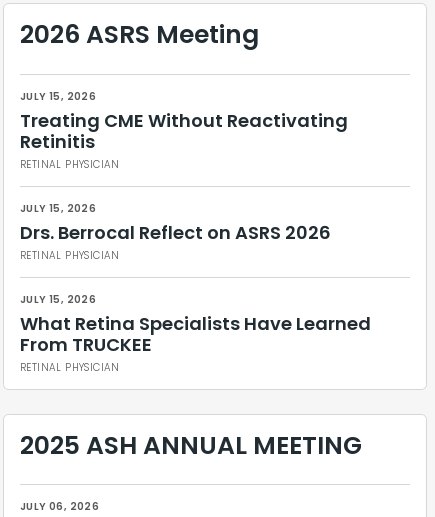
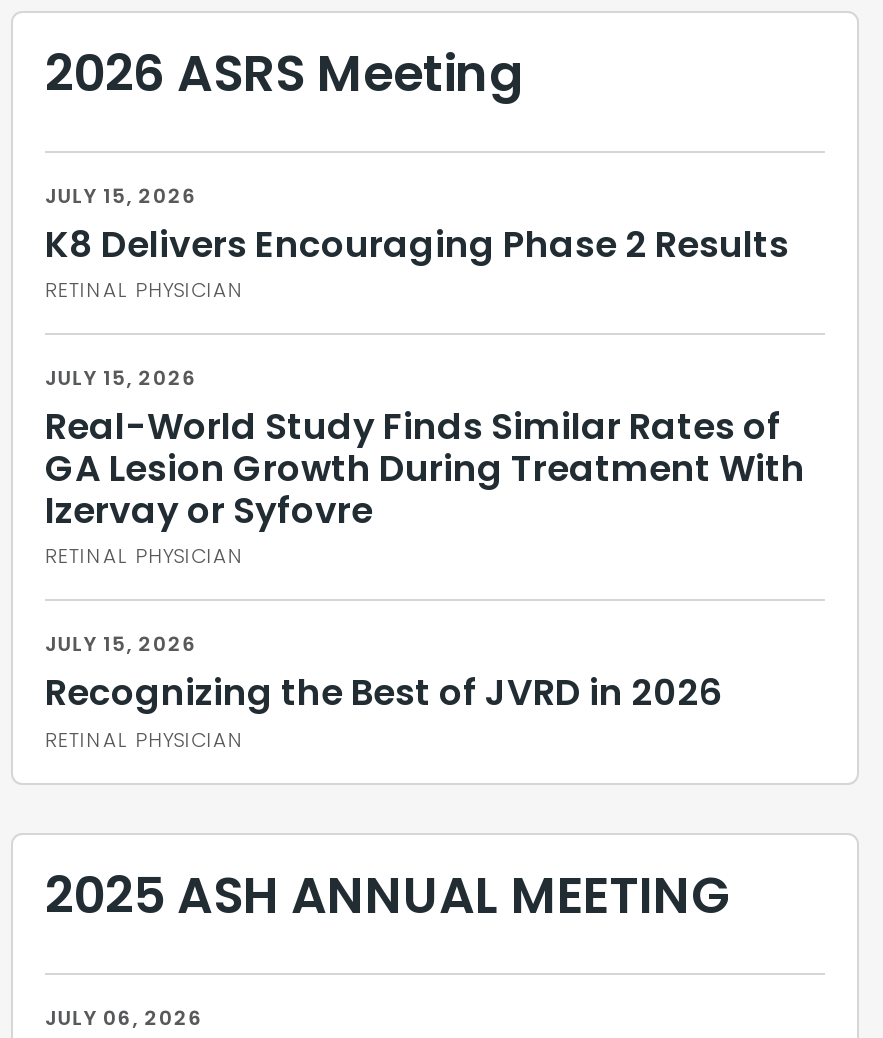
- Treating CME Without Reactivating
- Retinitis
+ K8 Delivers Encouraging Phase 2 Results

moved up: RETINAL PHYSICIAN | JULY 15, 2026

- Drs. Berrocal Reflect on ASRS 2026
+ Real-World Study Finds Similar Rates of
+ GA Lesion Growth During Treatment With
+ Izervay or Syfovre

moved down: RETINAL PHYSICIAN | JULY 15, 2026

- What Retina Specialists Have Learned
- From TRUCKEE
+ Recognizing the Best of JVRD in 2026
